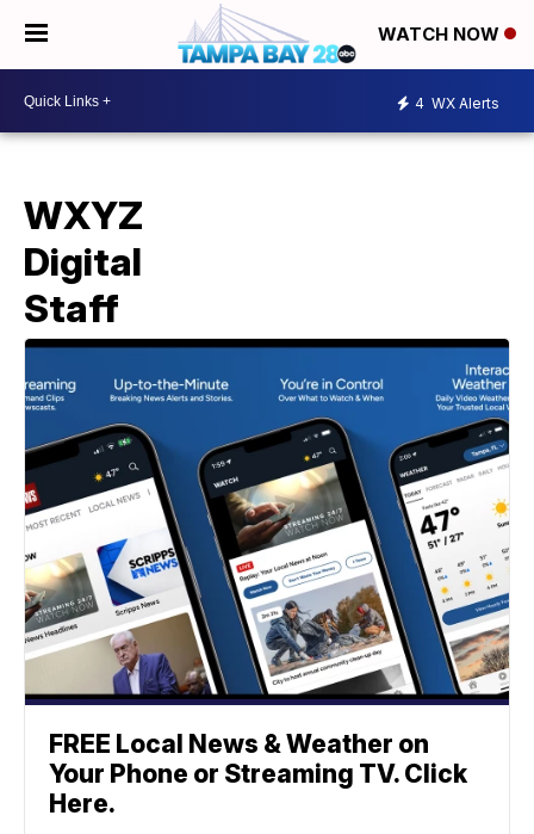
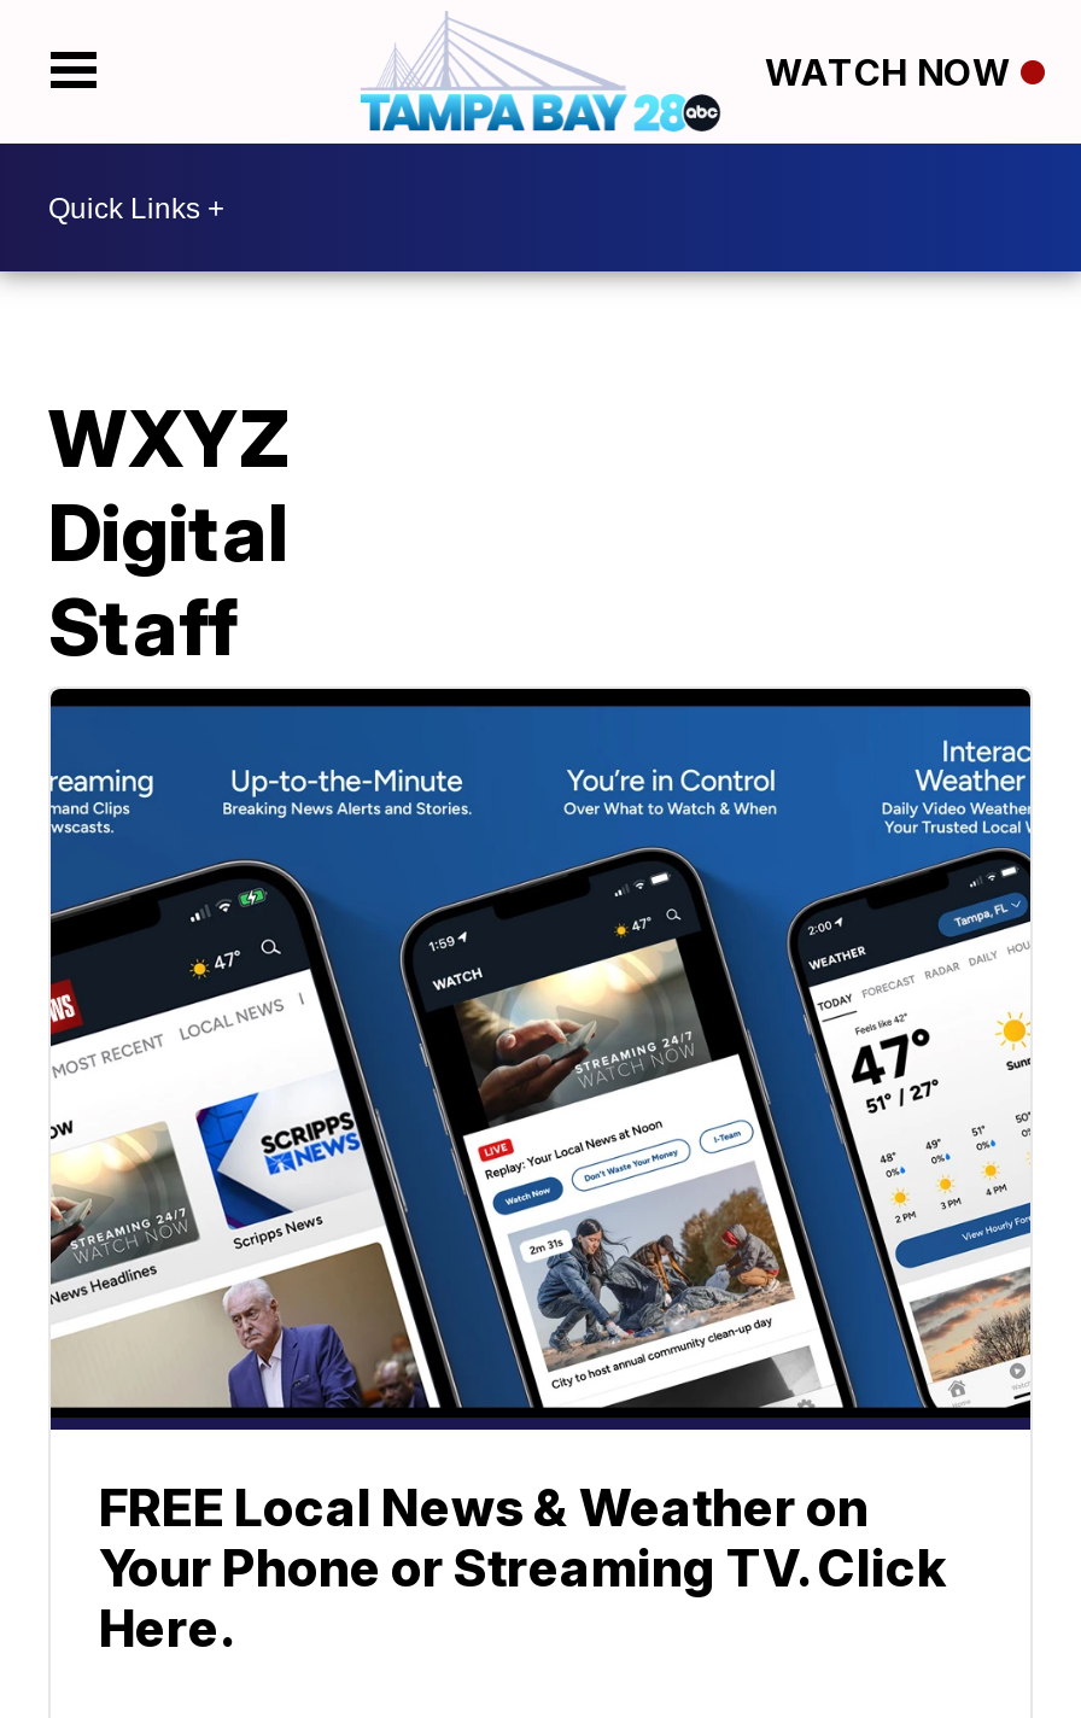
- 4 WX Alerts
